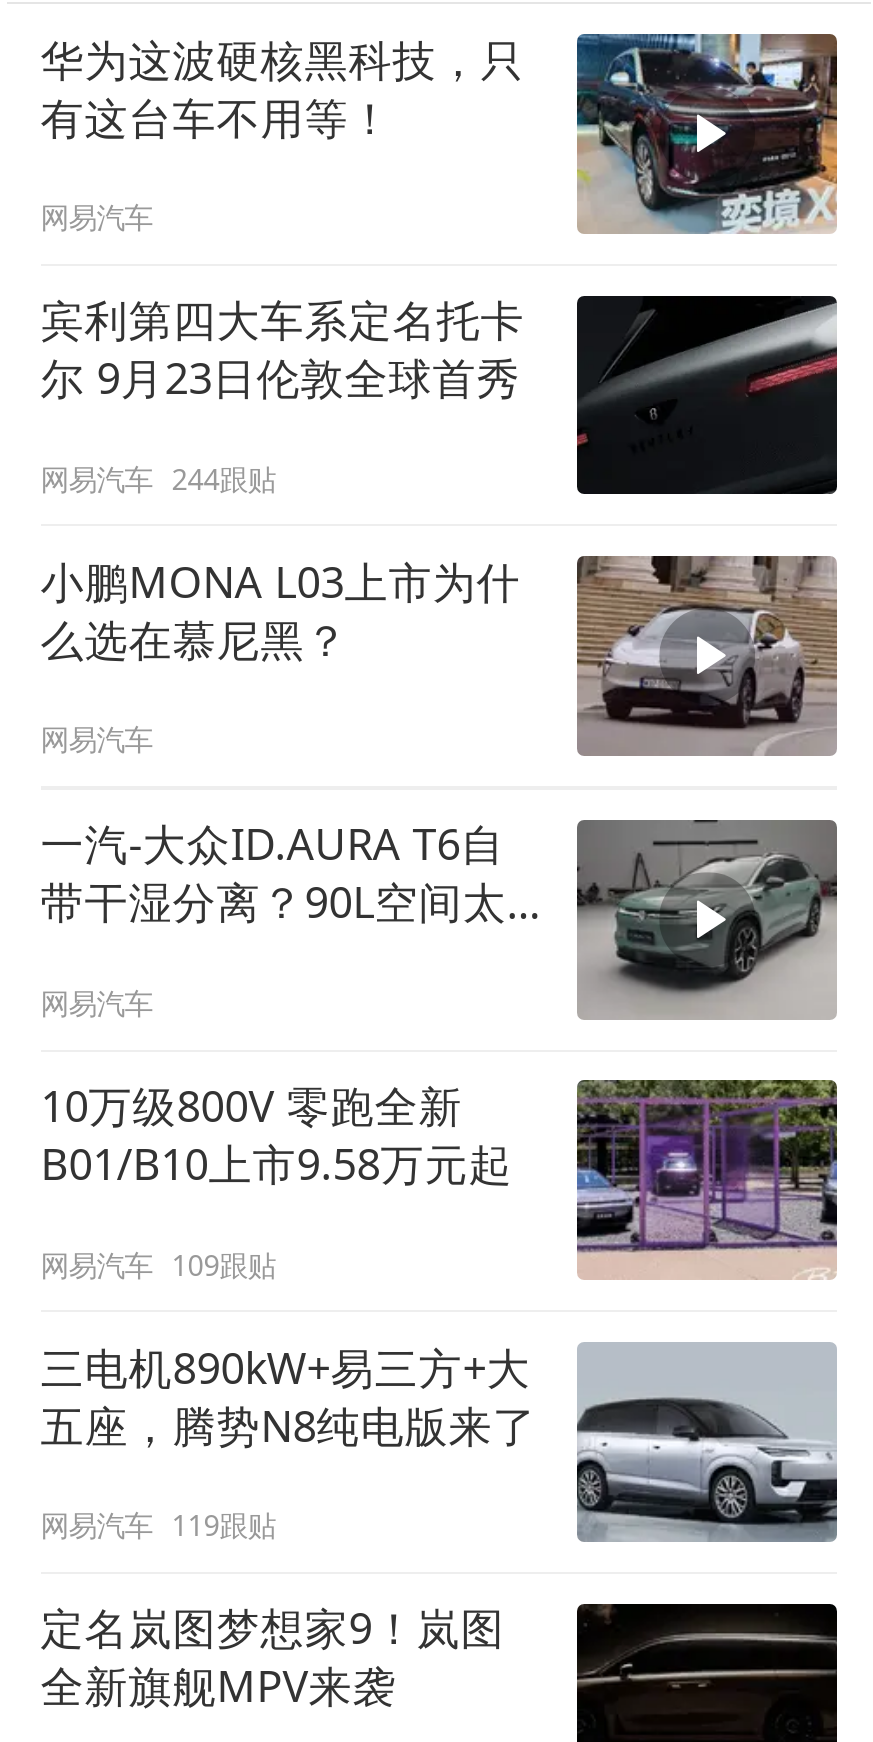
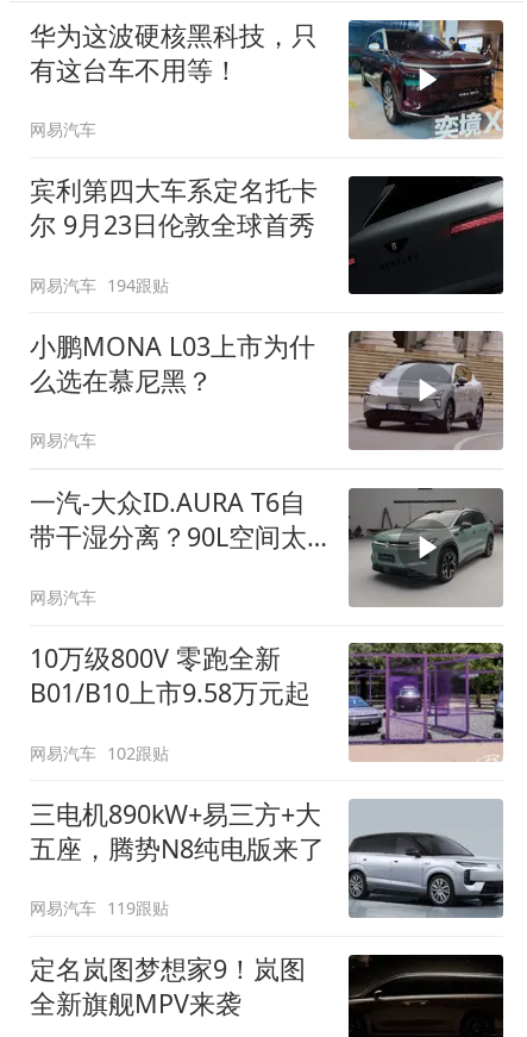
- 网易汽车 244跟贴
+ 网易汽车 194跟贴

- 网易汽车 109跟贴
+ 网易汽车 102跟贴
